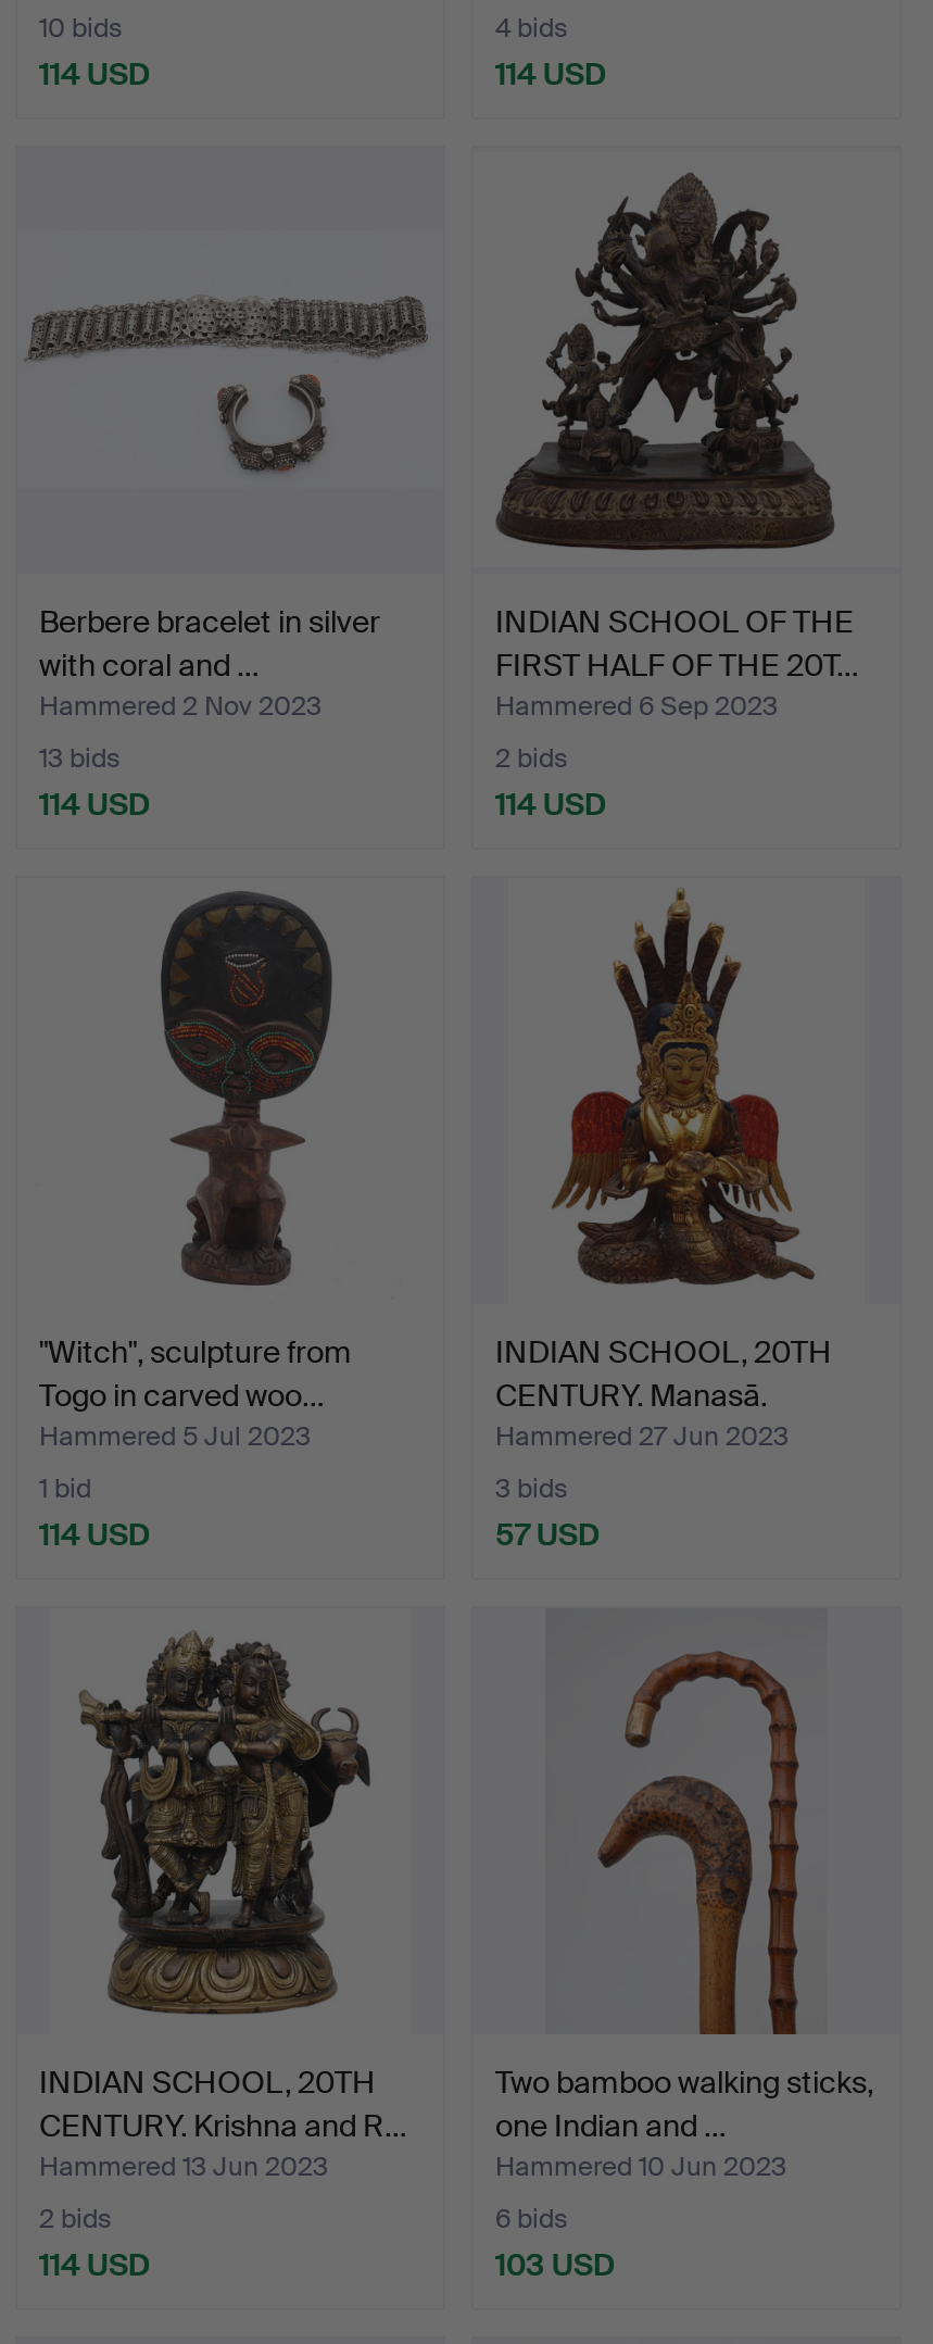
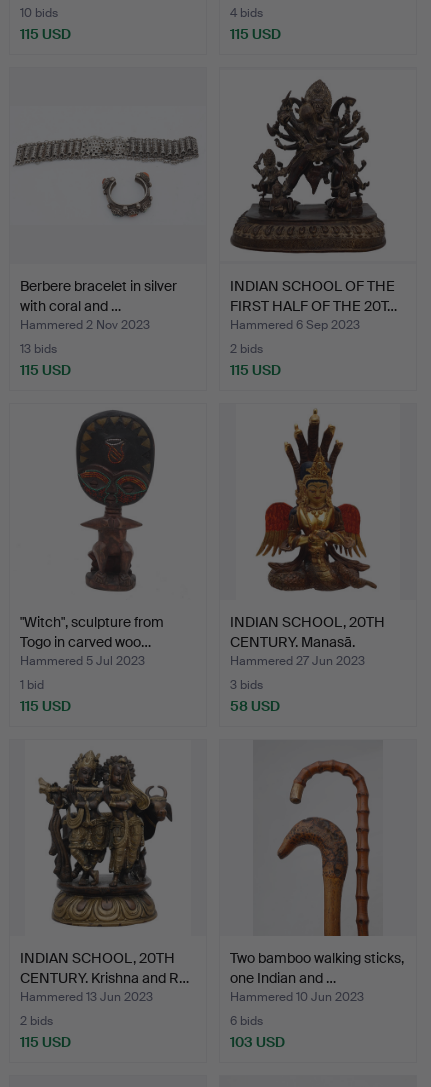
- 114 USD
+ 115 USD

- 114 USD
+ 115 USD

- 114 USD
+ 115 USD

- 114 USD
+ 115 USD

- 114 USD
+ 115 USD

- 57 USD
+ 58 USD

- 114 USD
+ 115 USD
